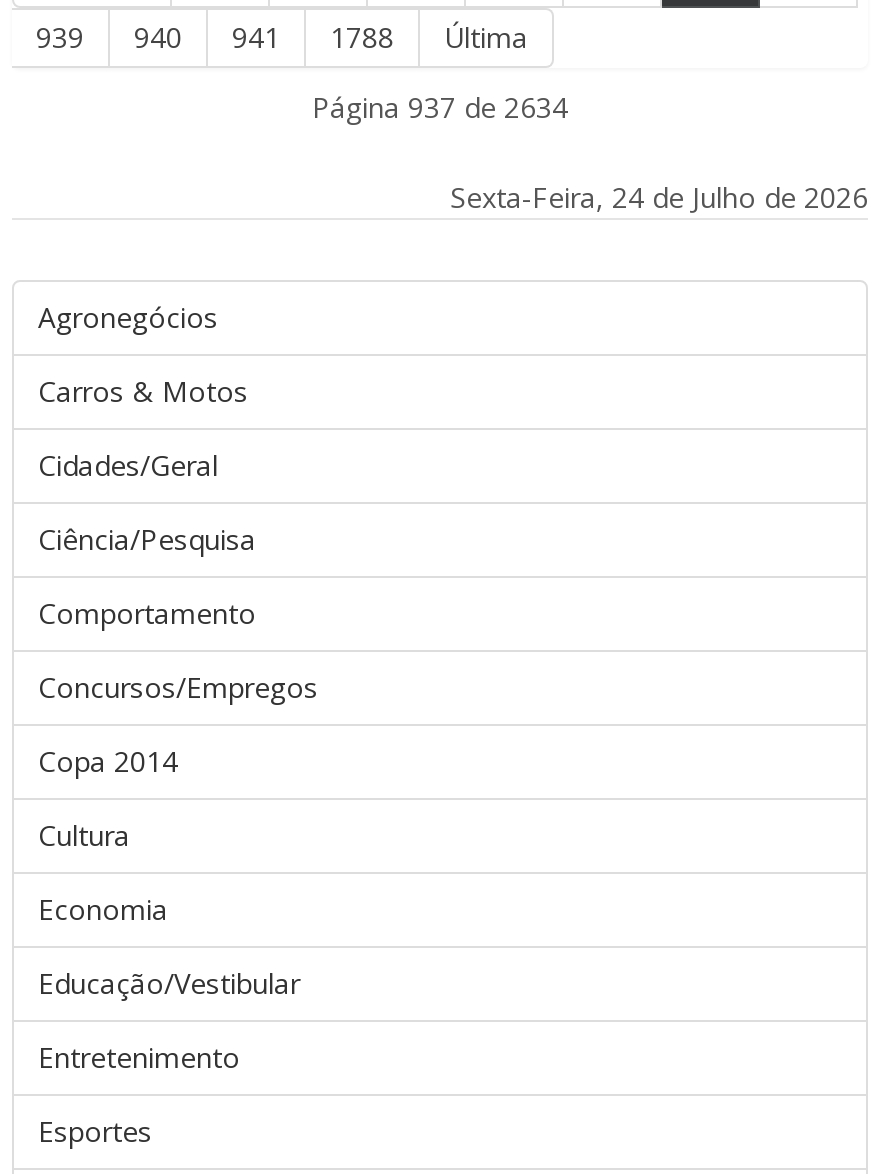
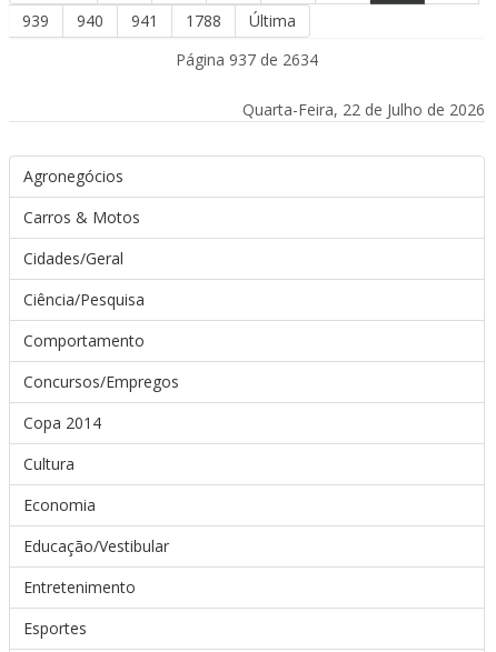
- Sexta-Feira, 24 de Julho de 2026
+ Quarta-Feira, 22 de Julho de 2026
